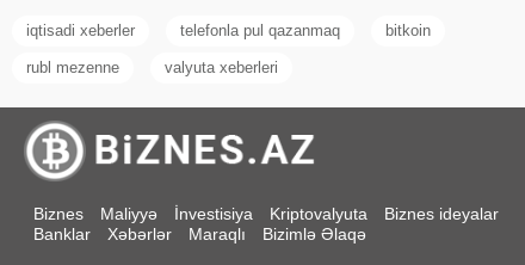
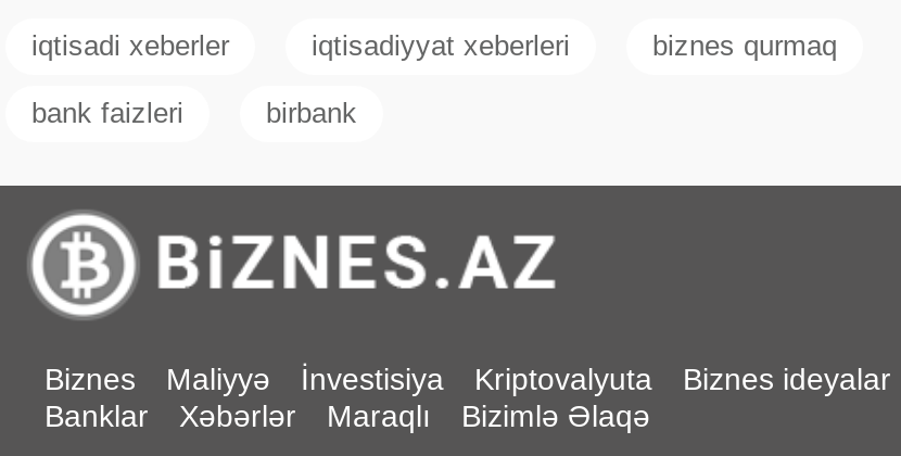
- telefonla pul qazanmaq
- bitkoin
+ iqtisadiyyat xeberleri
+ biznes qurmaq

- rubl mezenne
- valyuta xeberleri
+ bank faizleri
+ birbank
